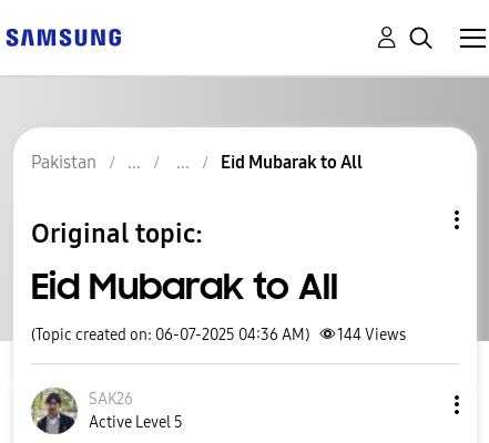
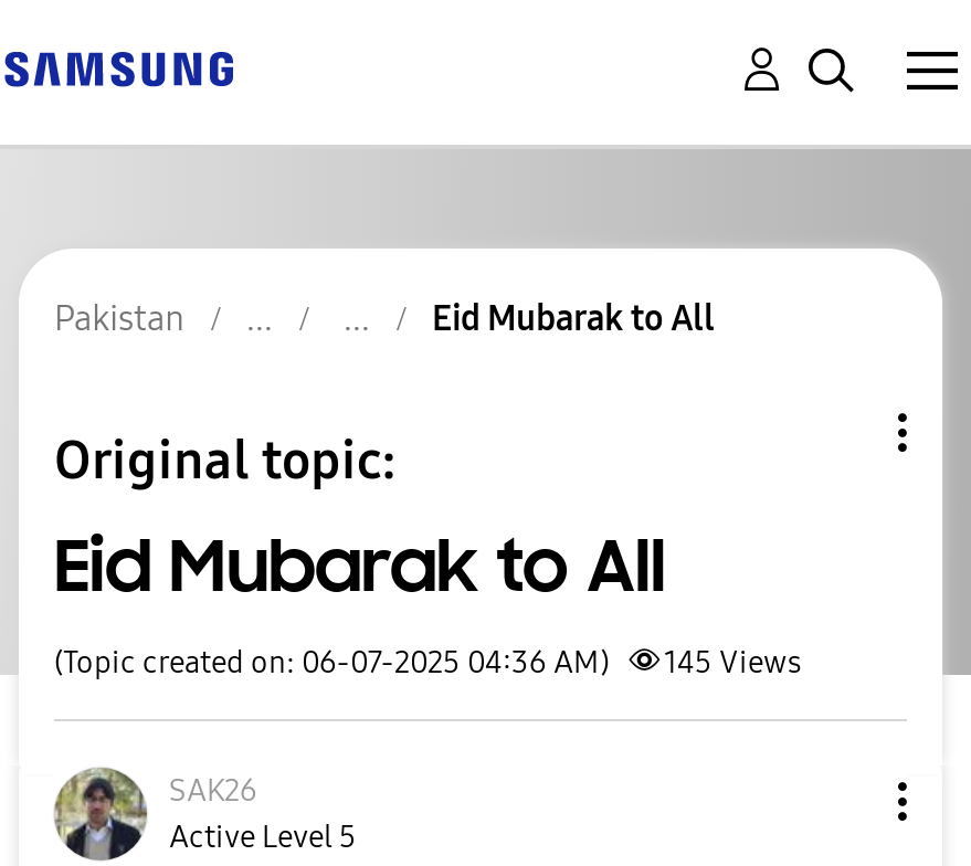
- (Topic created on: 06-07-2025 04:36 AM) 144 Views
+ (Topic created on: 06-07-2025 04:36 AM) 145 Views
